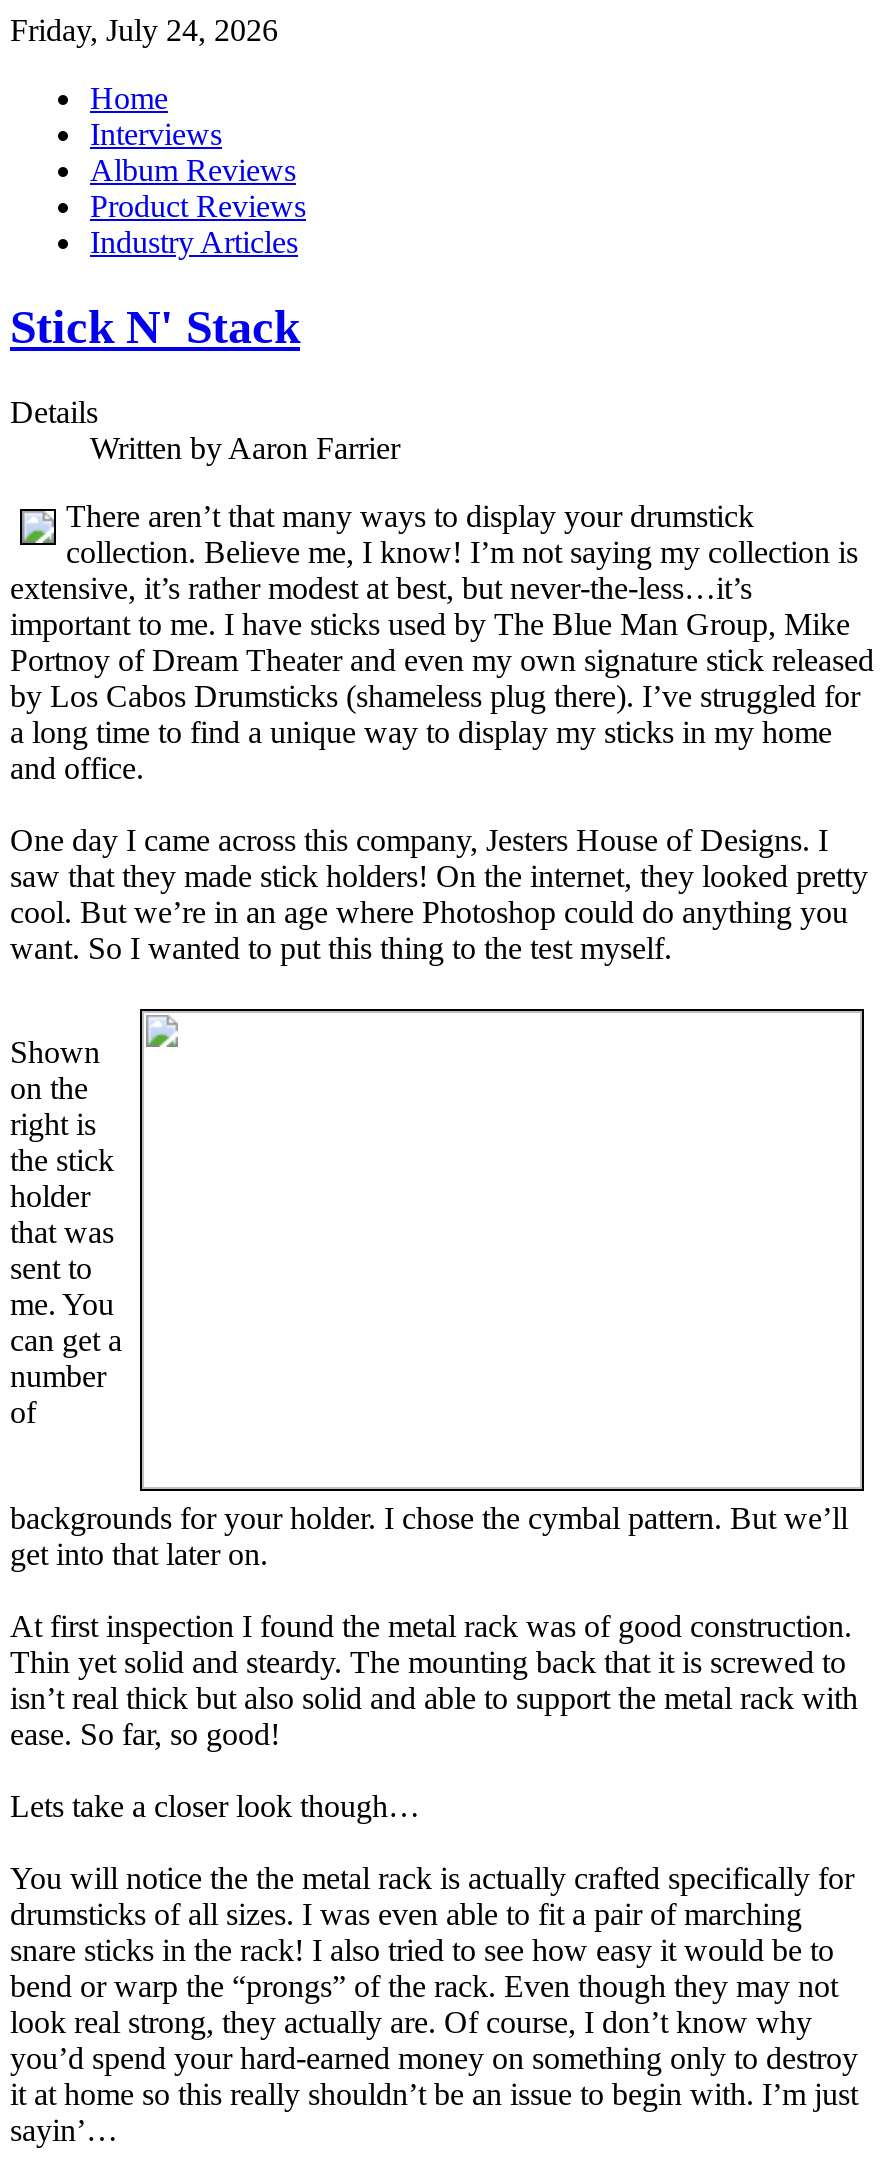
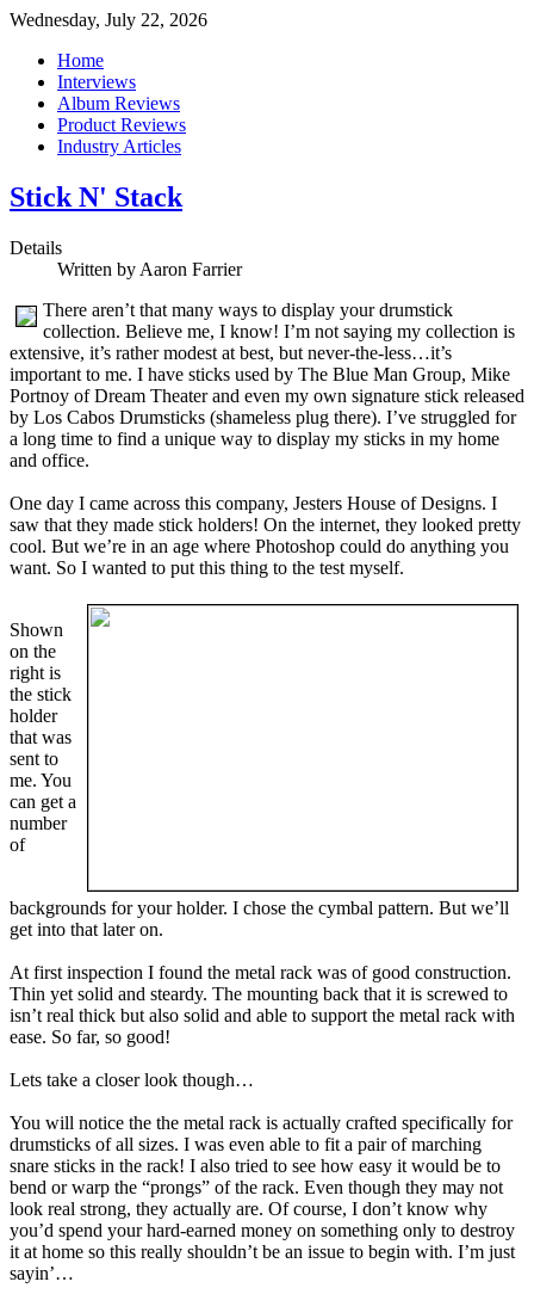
- Friday, July 24, 2026
+ Wednesday, July 22, 2026
